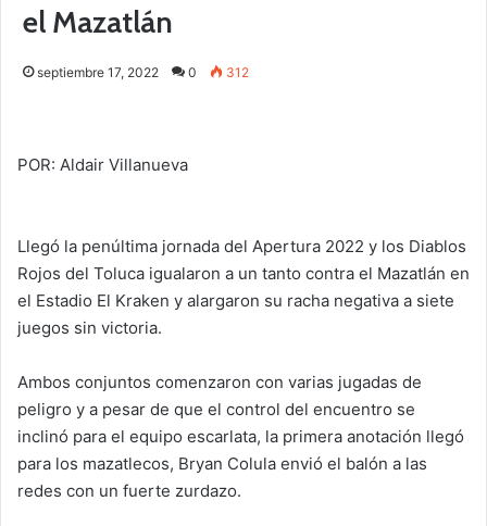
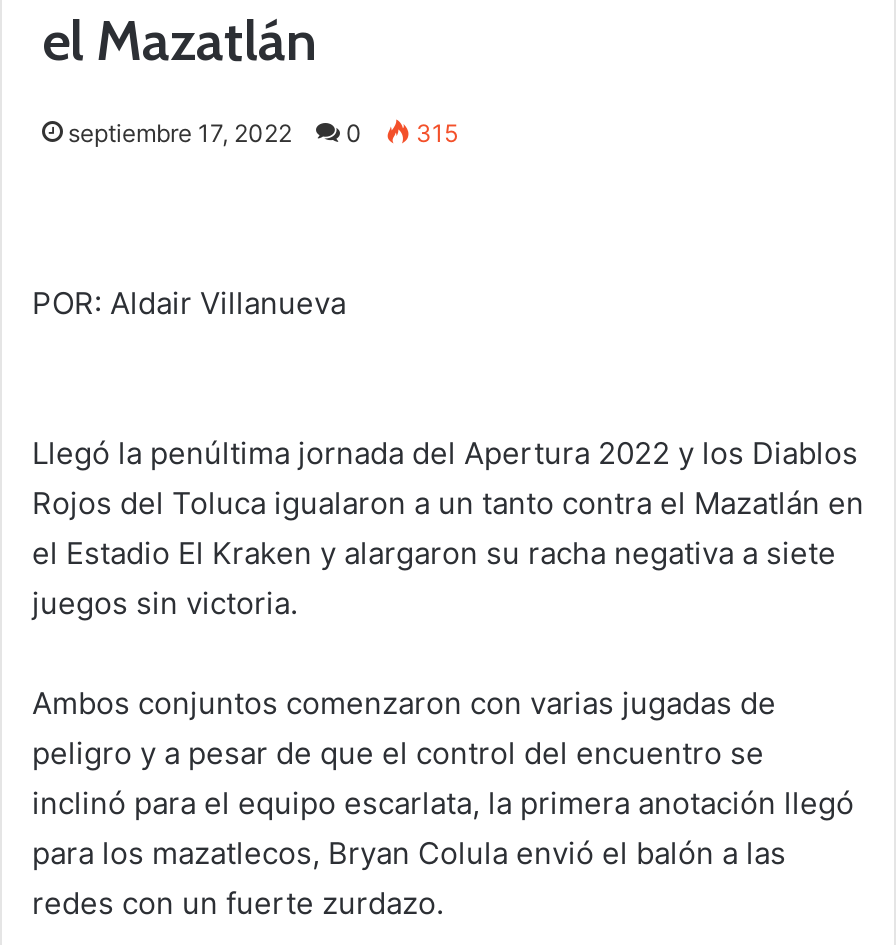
- septiembre 17, 2022 0 312
+ septiembre 17, 2022 0 315
